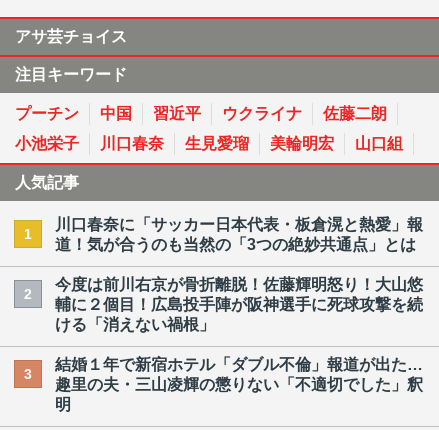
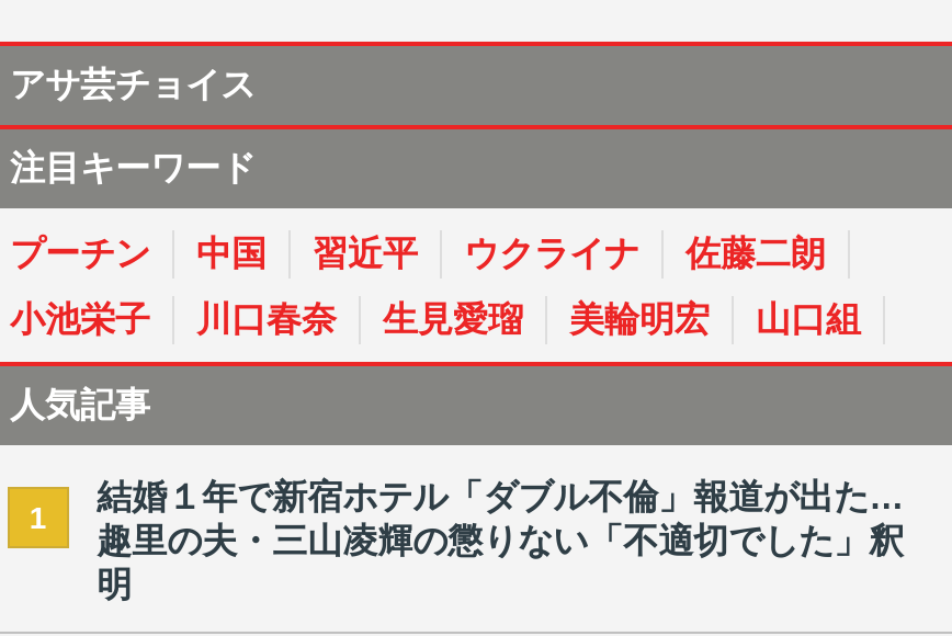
- 川口春奈に「サッカー日本代表・板倉滉と熱愛」報
- 道！気が合うのも当然の「3つの絶妙共通点」とは
- 2

- 今度は前川右京が骨折離脱！佐藤輝明怒り！大山悠
- 輔に２個目！広島投手陣が阪神選手に死球攻撃を続
- ける「消えない禍根」
- 3
